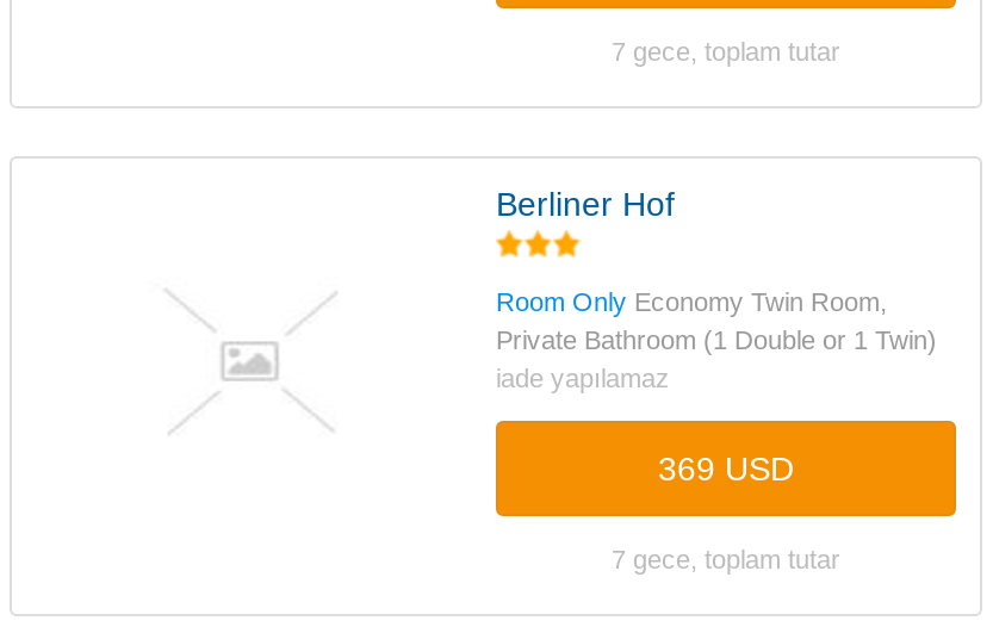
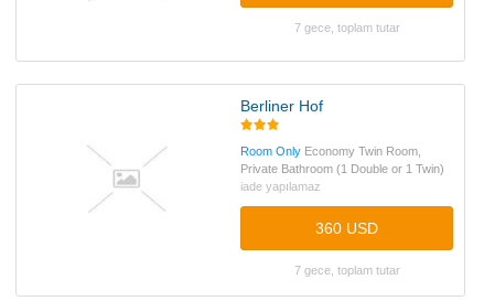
- 369 USD
+ 360 USD
